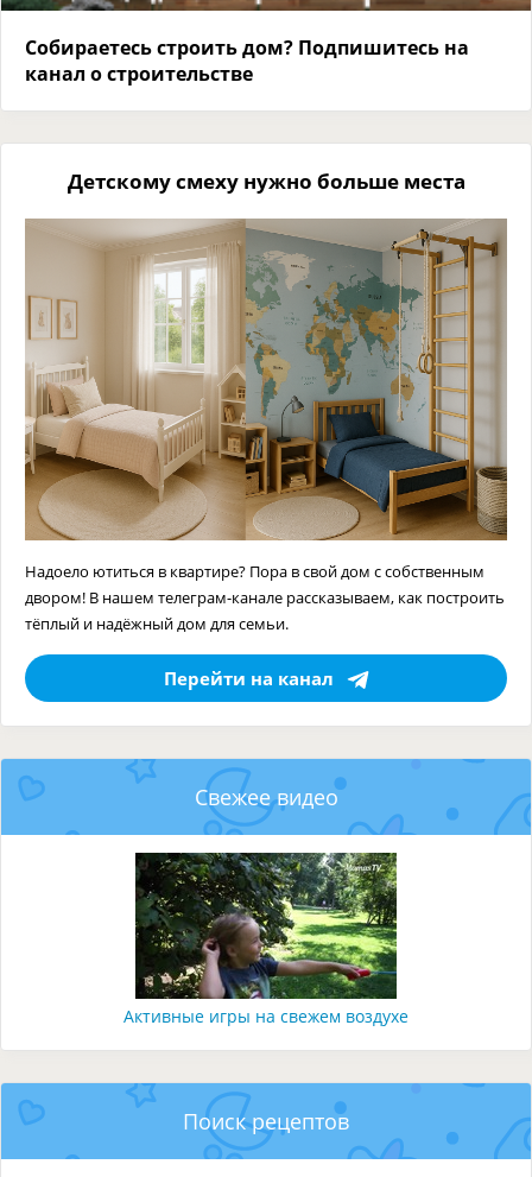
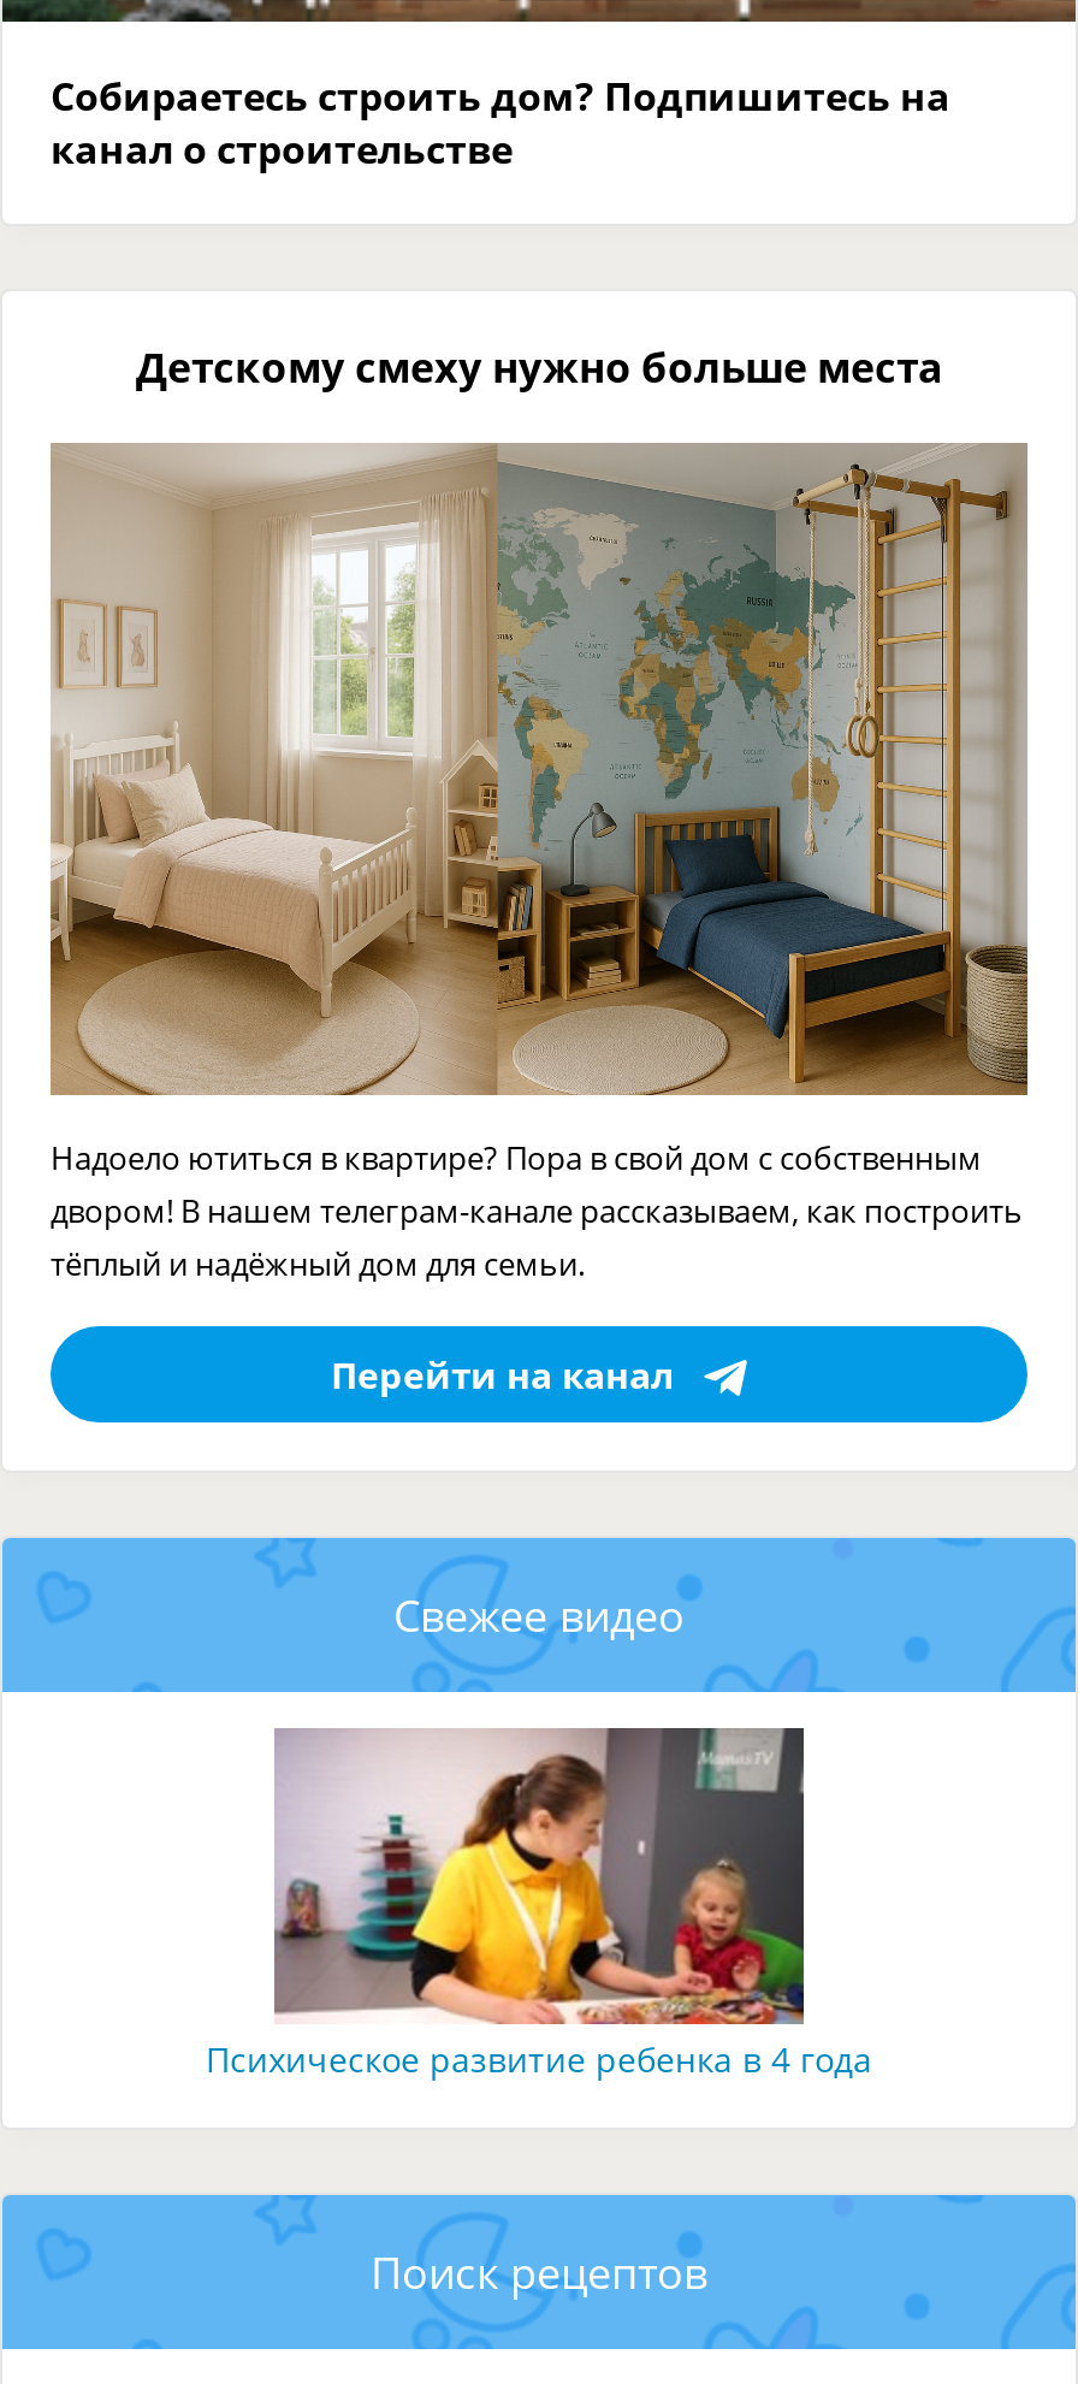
- [image]
- Активные игры на свежем воздухе
+ [image]
+ Психическое развитие ребенка в 4 года
